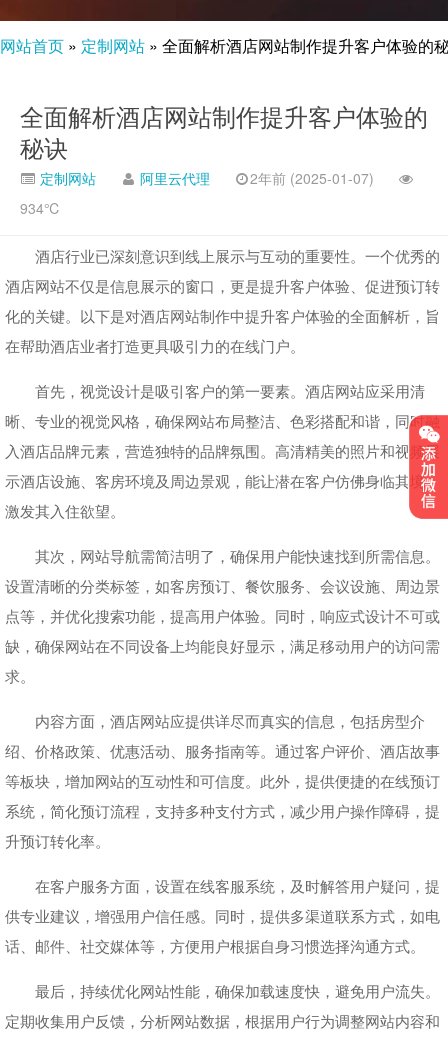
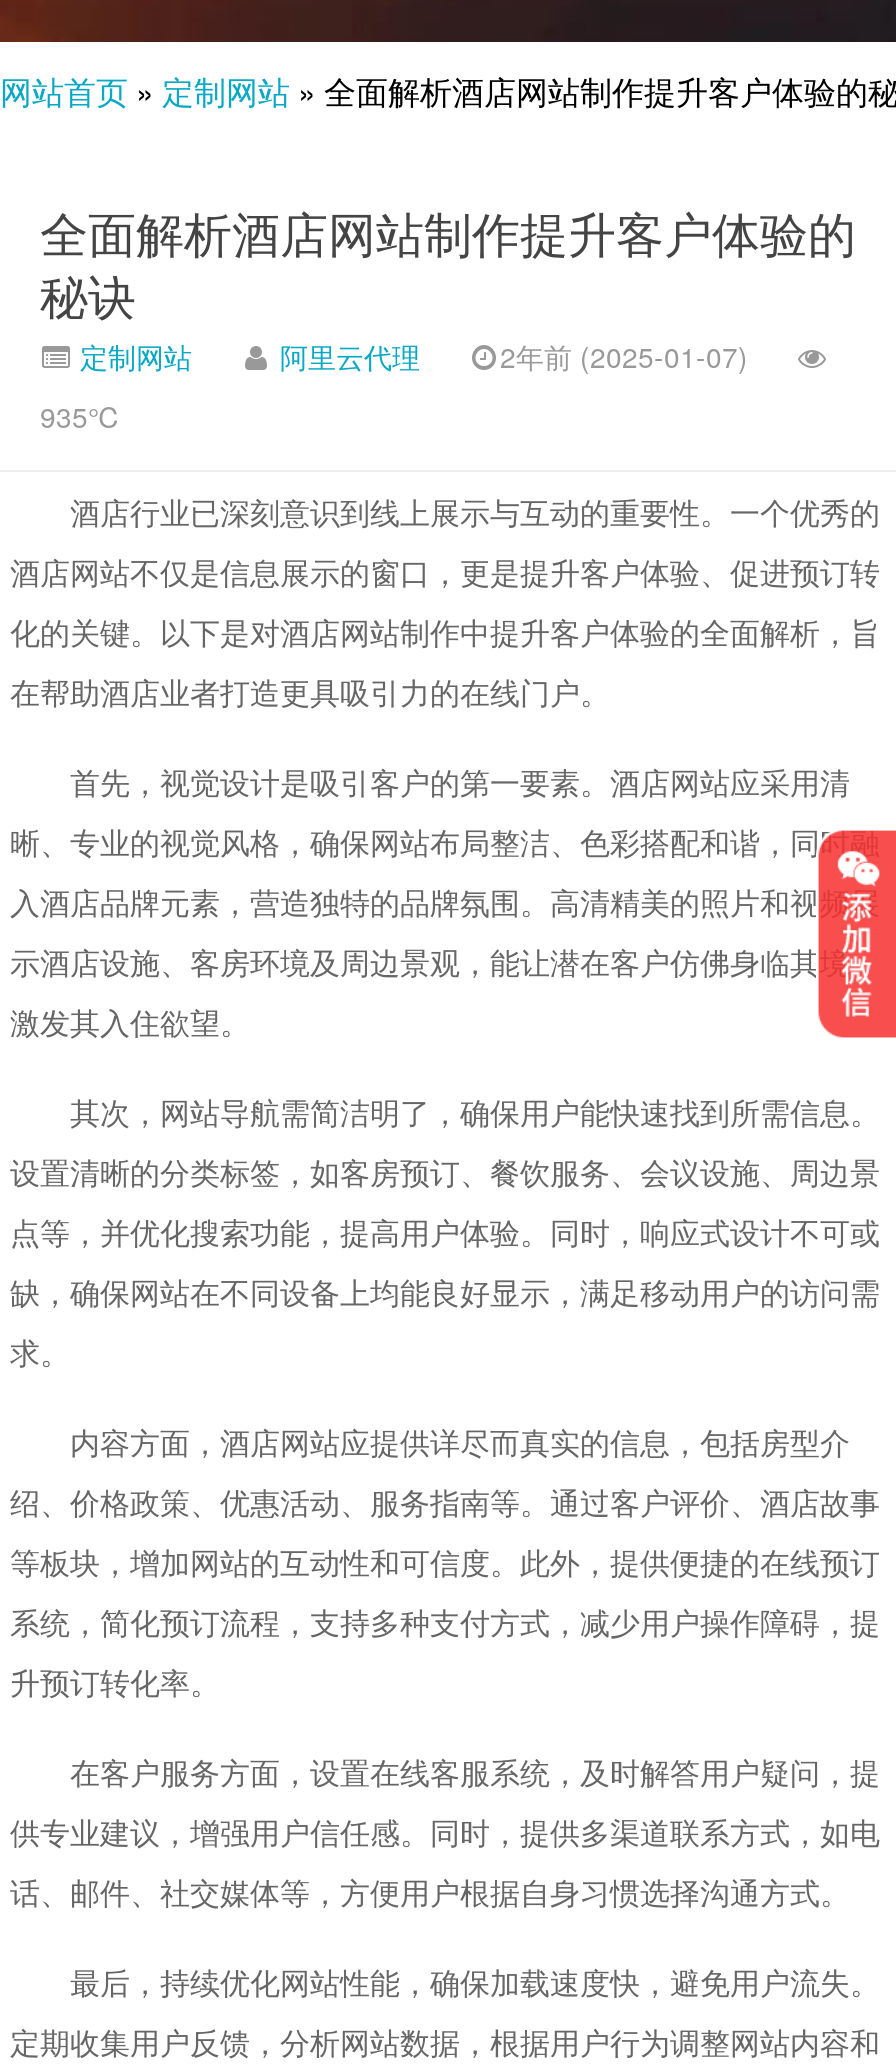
- 934℃
+ 935℃
